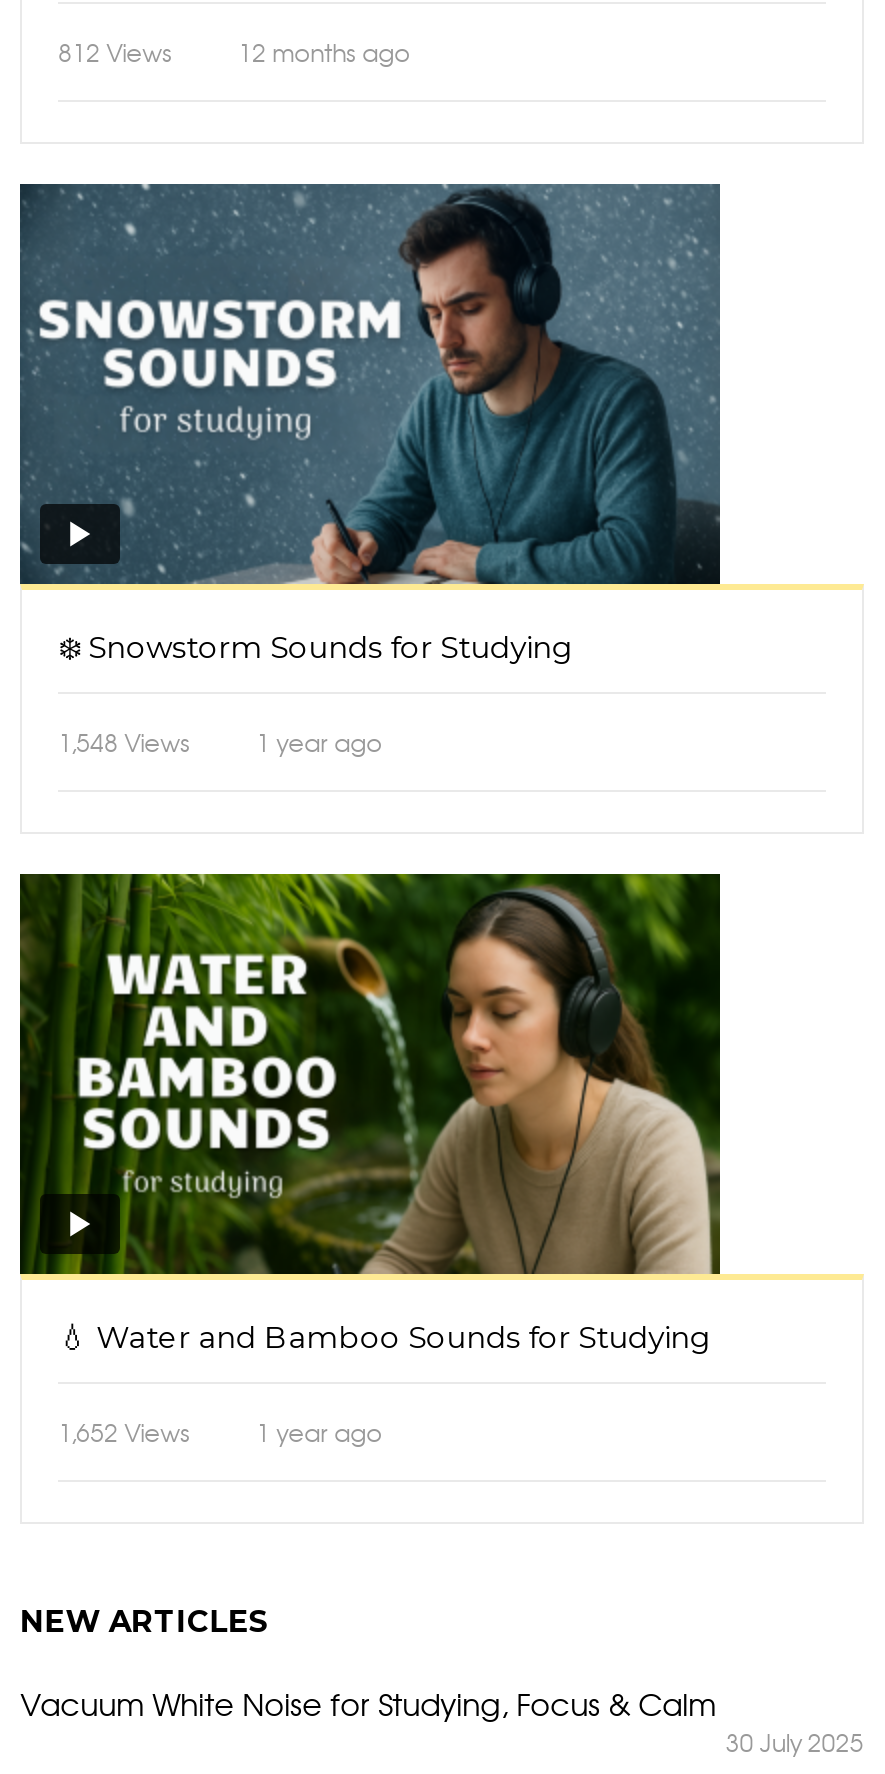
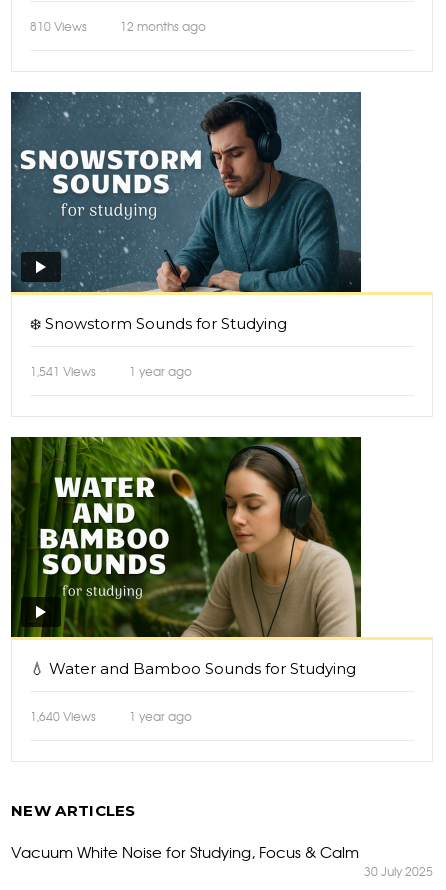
- 812 Views 12 months ago
+ 810 Views 12 months ago

- 1,548 Views 1 year ago
+ 1,541 Views 1 year ago

- 1,652 Views 1 year ago
+ 1,640 Views 1 year ago
